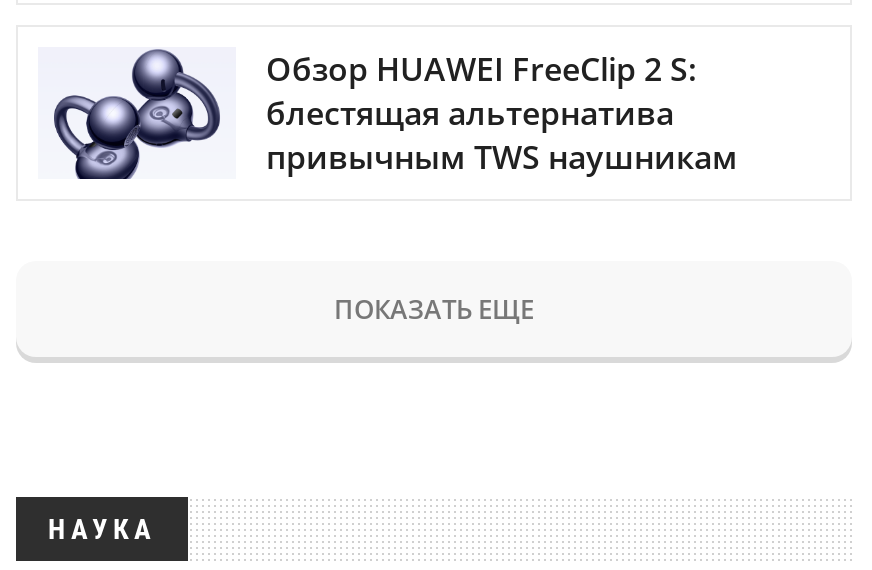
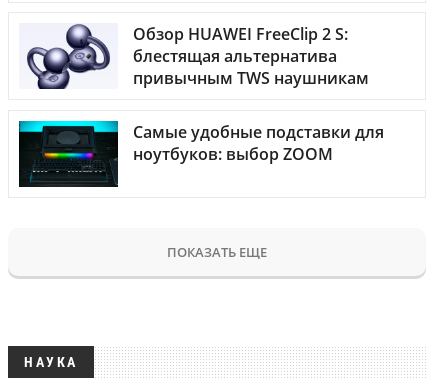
+ [image]
+ Самые удобные подставки для
+ ноутбуков: выбор ZOOM
